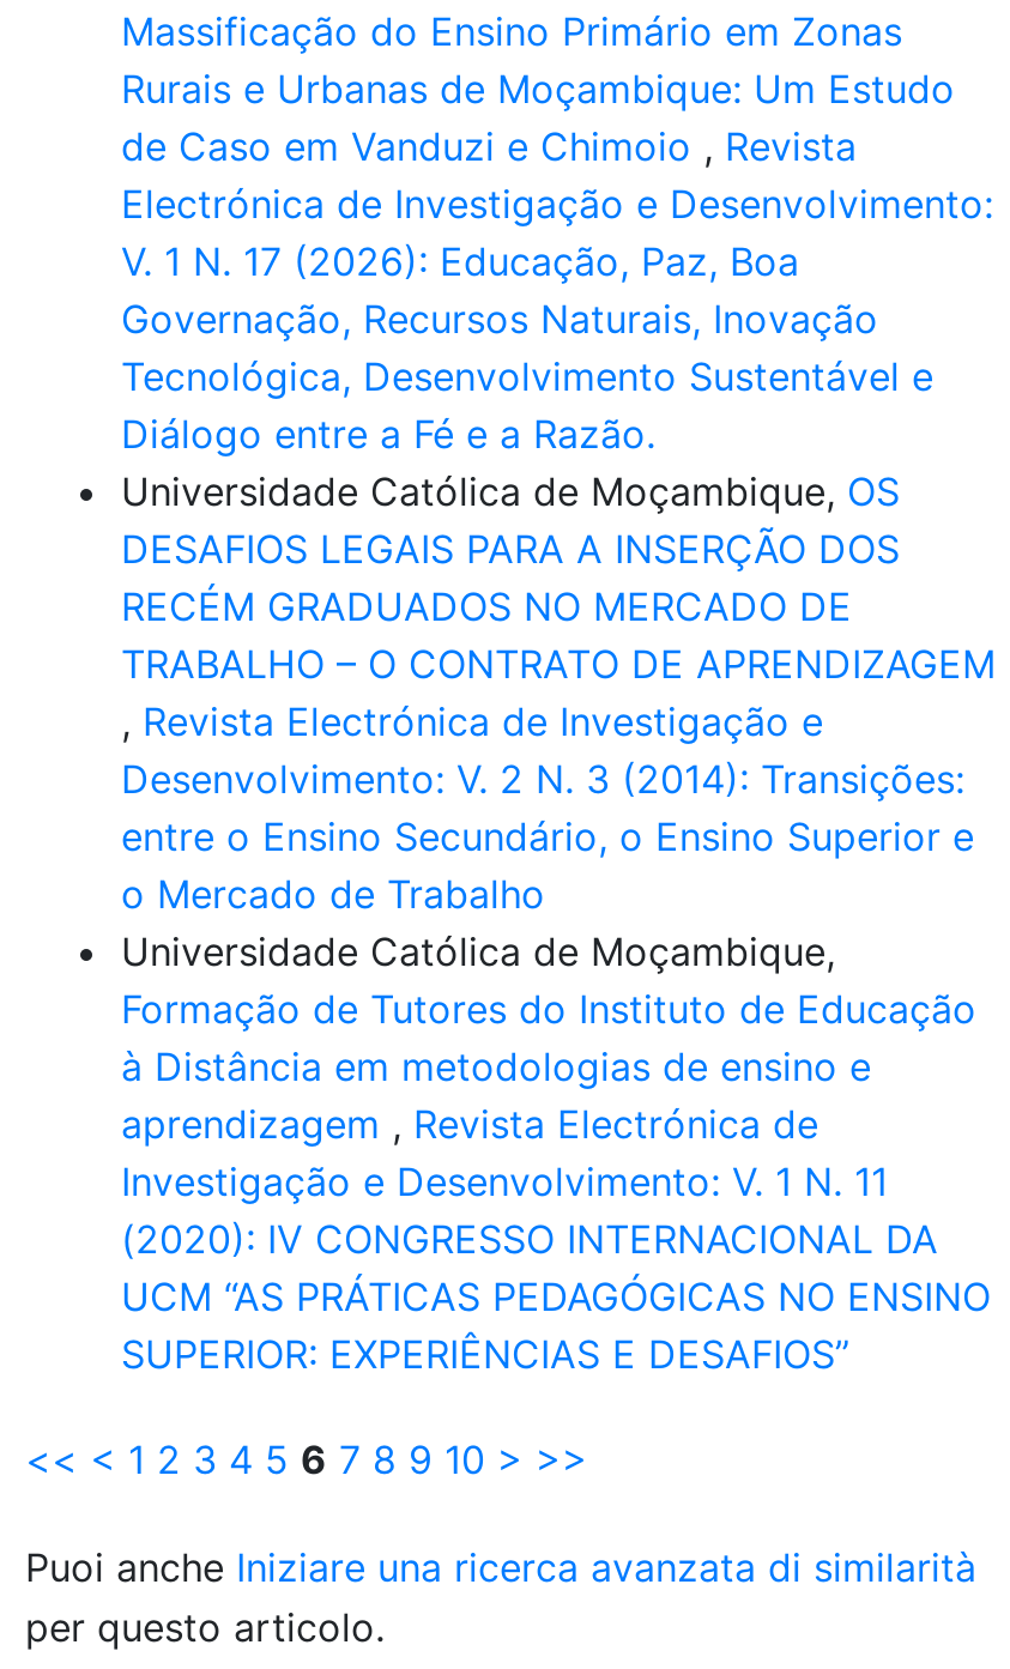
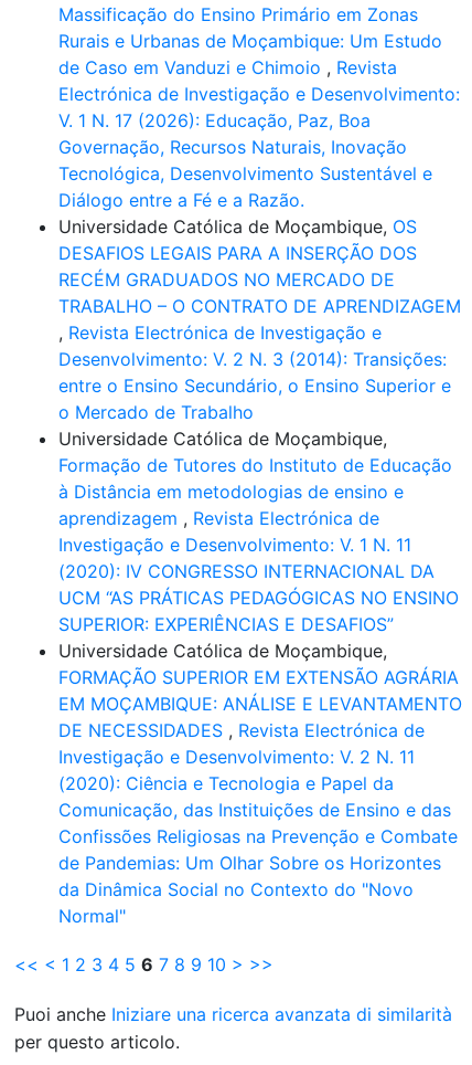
+ Universidade Católica de Moçambique,
+ FORMAÇÃO SUPERIOR EM EXTENSÃO AGRÁRIA
+ EM MOÇAMBIQUE: ANÁLISE E LEVANTAMENTO
+ DE NECESSIDADES, Revista Electrónica de
+ Investigação e Desenvolvimento: V. 2 N. 11
+ (2020): Ciência e Tecnologia e Papel da
+ Comunicação, das Instituições de Ensino e das
+ Confissões Religiosas na Prevenção e Combate
+ de Pandemias: Um Olhar Sobre os Horizontes
+ da Dinâmica Social no Contexto do "Novo
+ Normal"
